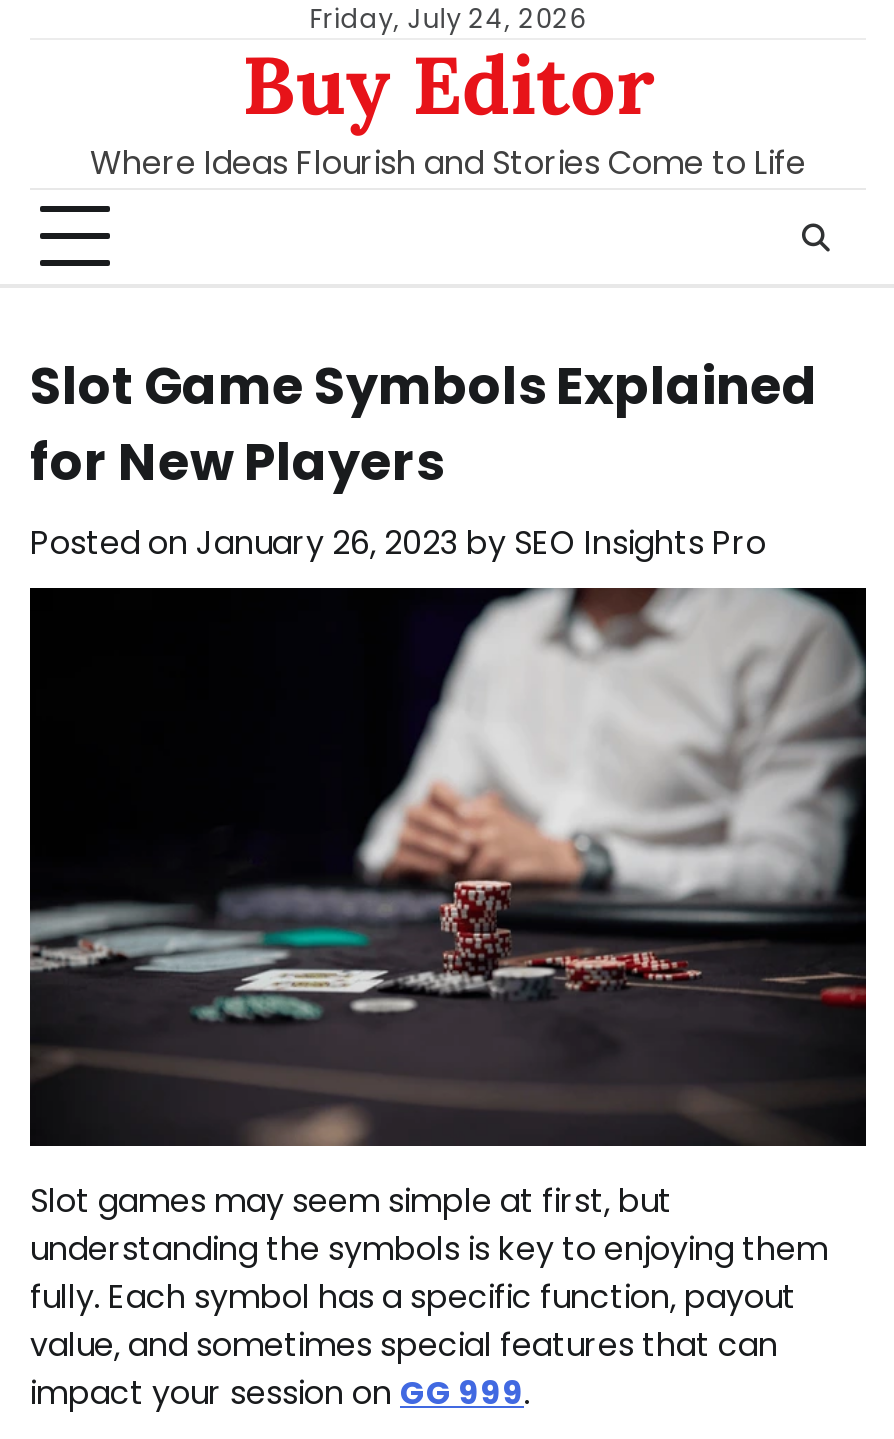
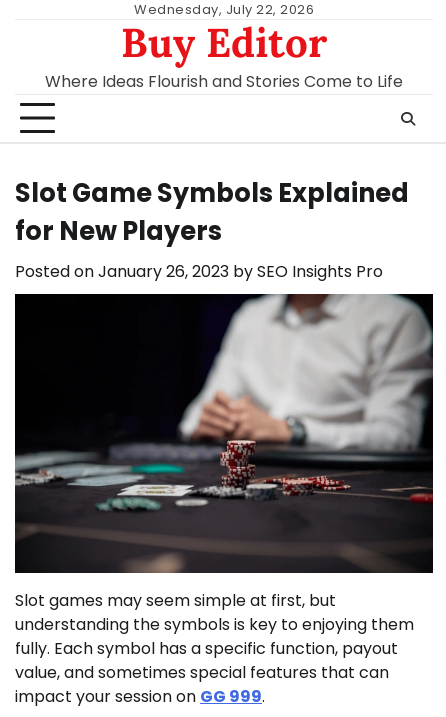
- Friday, July 24, 2026
+ Wednesday, July 22, 2026
